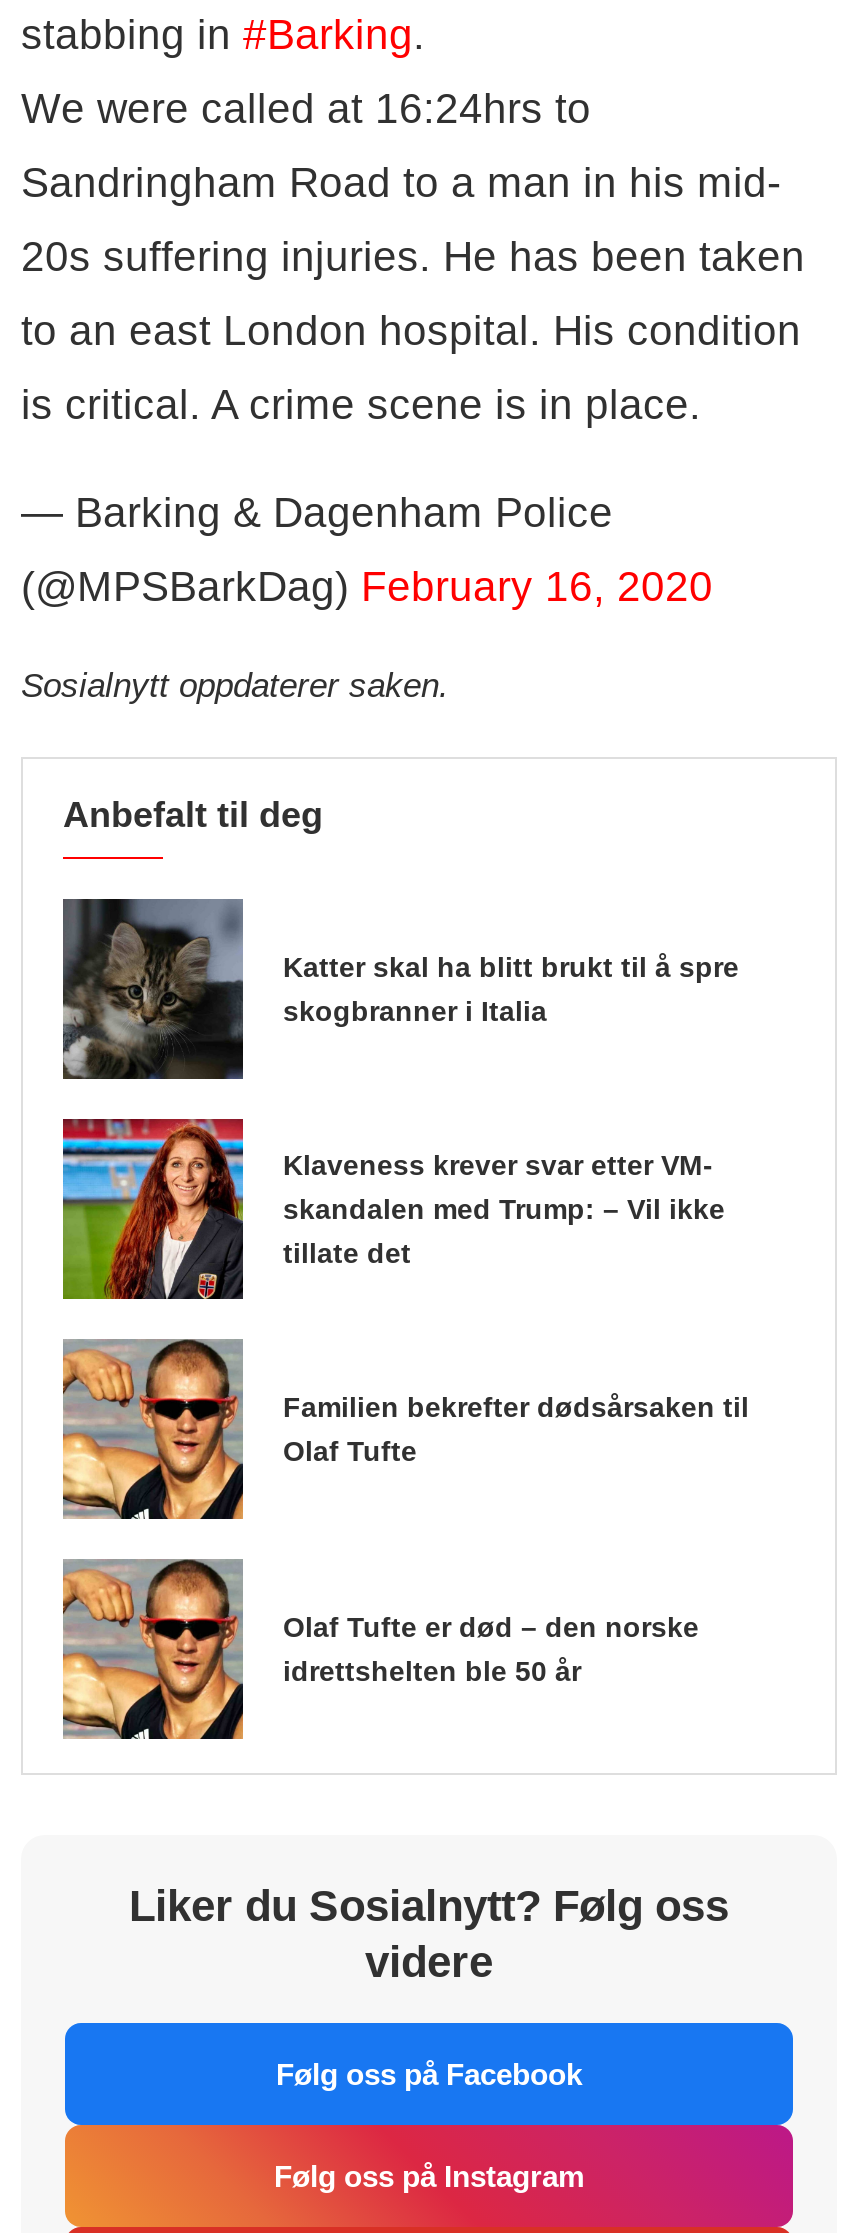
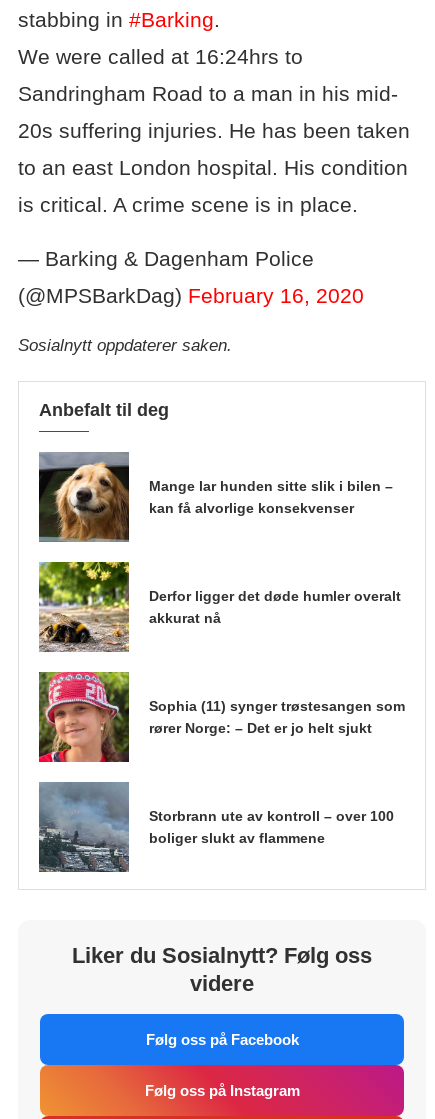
- [image]
- Katter skal ha blitt brukt til å spre
- skogbranner i Italia
+ [image]
+ Mange lar hunden sitte slik i bilen –
+ kan få alvorlige konsekvenser

- [image]
- Klaveness krever svar etter VM-
- skandalen med Trump: – Vil ikke
- tillate det
+ [image]
+ Derfor ligger det døde humler overalt
+ akkurat nå

- [image]
- Familien bekrefter dødsårsaken til
- Olaf Tufte
+ [image]
+ Sophia (11) synger trøstesangen som
+ rører Norge: – Det er jo helt sjukt

- [image]
- Olaf Tufte er død – den norske
- idrettshelten ble 50 år
+ [image]
+ Storbrann ute av kontroll – over 100
+ boliger slukt av flammene
